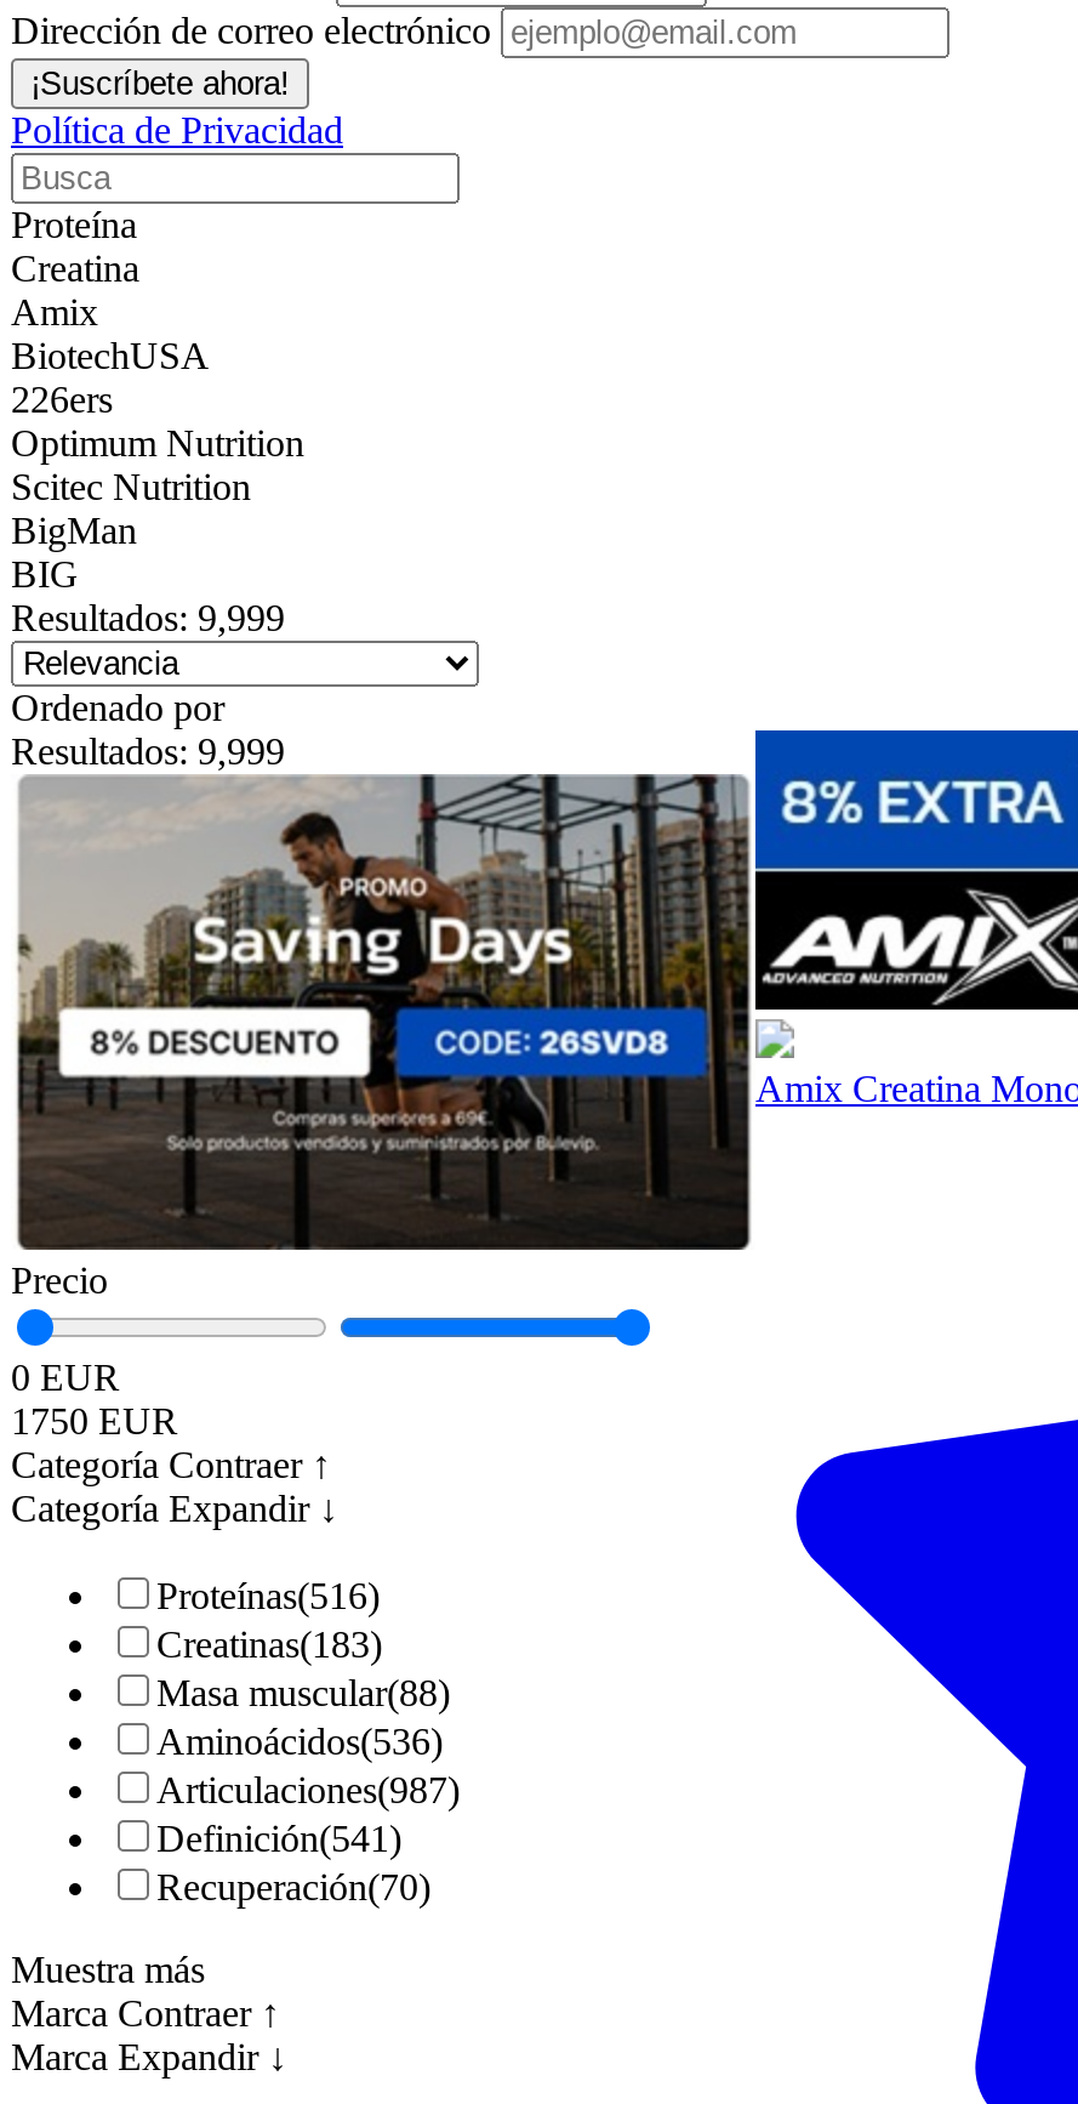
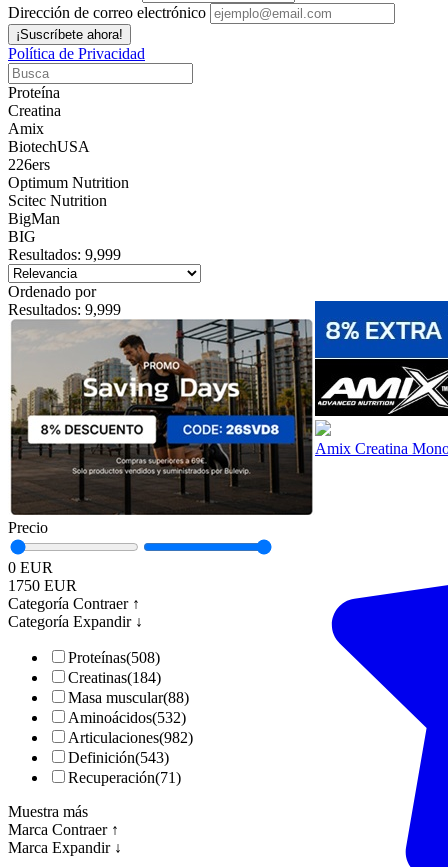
- Proteínas(516)
+ Proteínas(508)

- Creatinas(183)
+ Creatinas(184)

- Aminoácidos(536)
+ Aminoácidos(532)

- Articulaciones(987)
+ Articulaciones(982)

- Definición(541)
+ Definición(543)

- Recuperación(70)
+ Recuperación(71)
